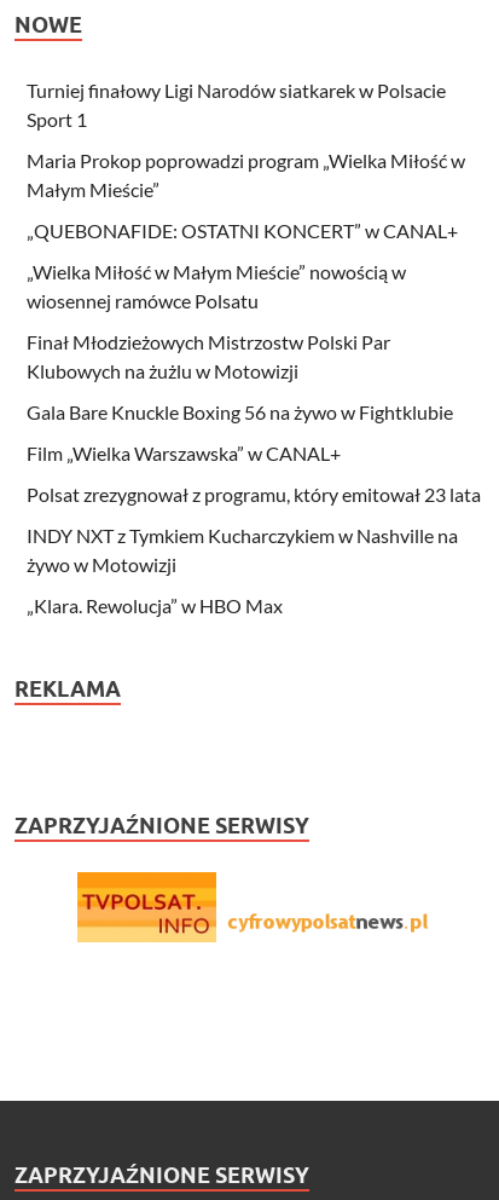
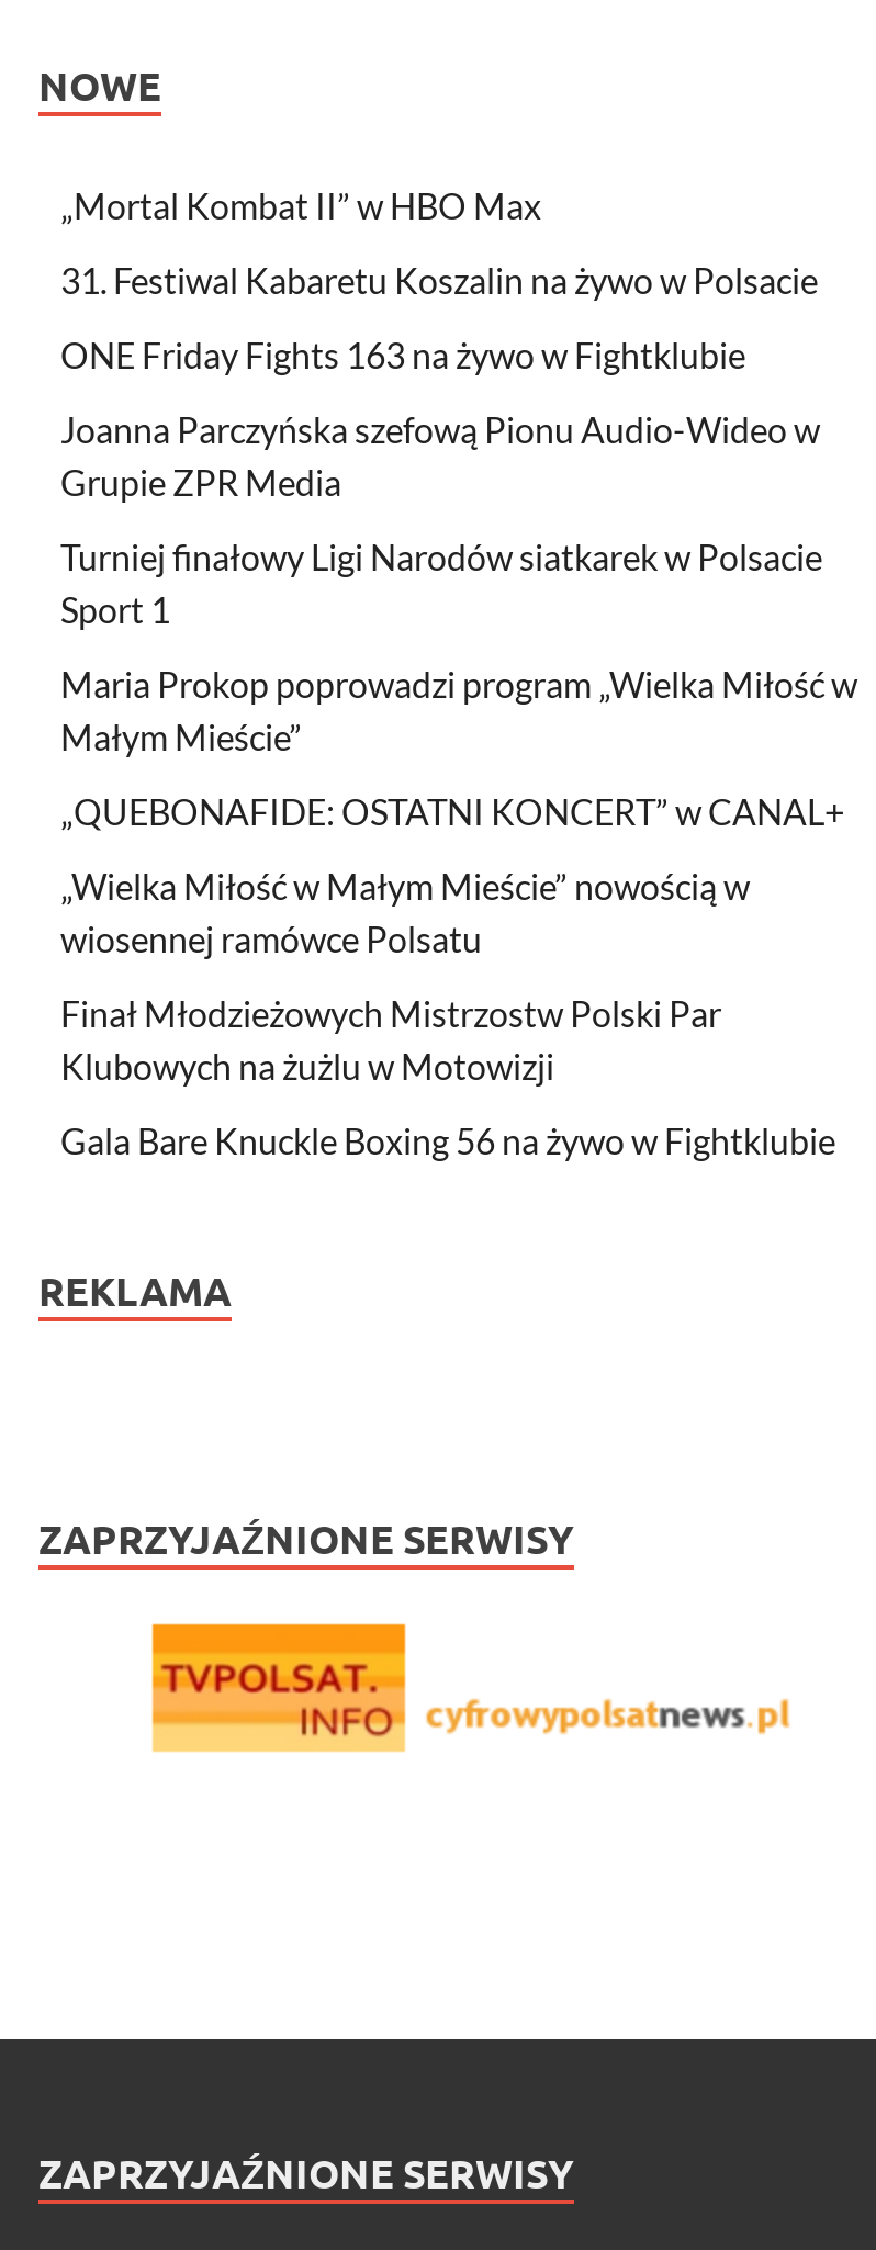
+ „Mortal Kombat II” w HBO Max
+ 31. Festiwal Kabaretu Koszalin na żywo w Polsacie
+ ONE Friday Fights 163 na żywo w Fightklubie
+ Joanna Parczyńska szefową Pionu Audio-Wideo w
+ Grupie ZPR Media

moved down: Turniej finałowy Ligi Narodów siatkarek w Polsacie | Sport 1 | Maria Prokop poprowadzi program „Wielka Miłość w | ... | Klubowych na żużlu w Motowizji | Gala Bare Knuckle Boxing 56 na żywo w Fightklubie

- Film „Wielka Warszawska” w CANAL+
- Polsat zrezygnował z programu, który emitował 23 lata
- INDY NXT z Tymkiem Kucharczykiem w Nashville na
- żywo w Motowizji
- „Klara. Rewolucja” w HBO Max
